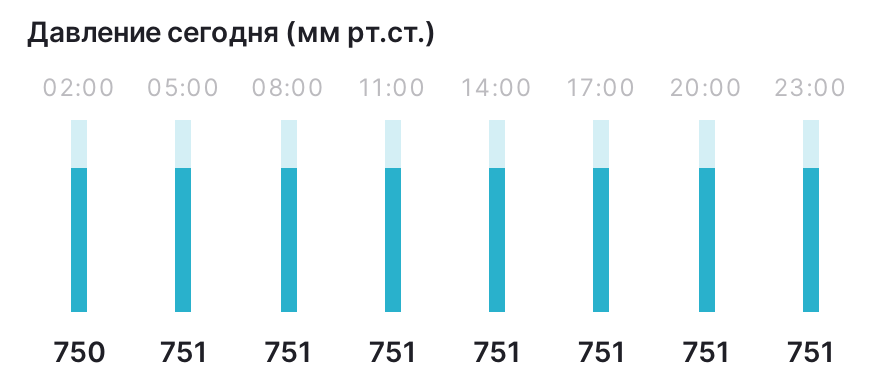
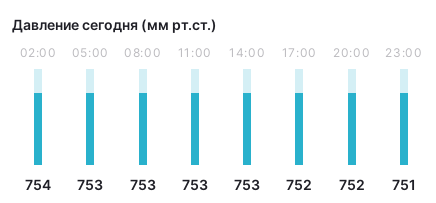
- 750
+ 754

- 751
+ 753

- 751
+ 753

- 751
+ 753

- 751
+ 753

- 751
+ 752

- 751
+ 752
